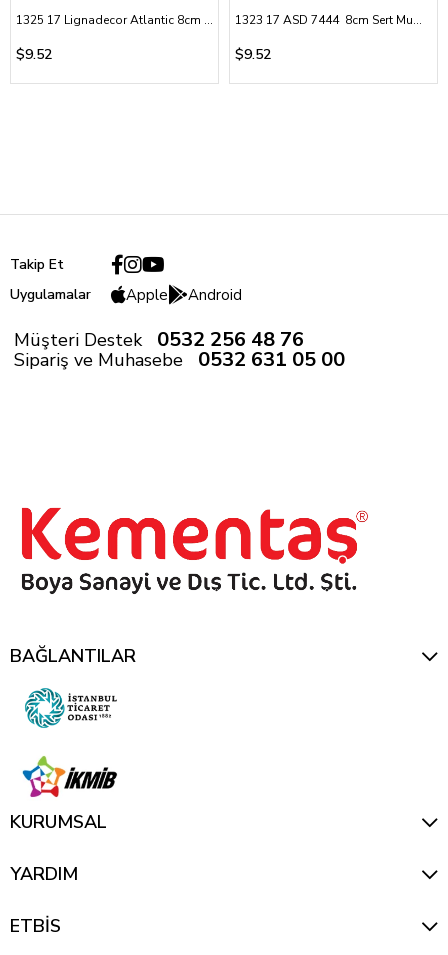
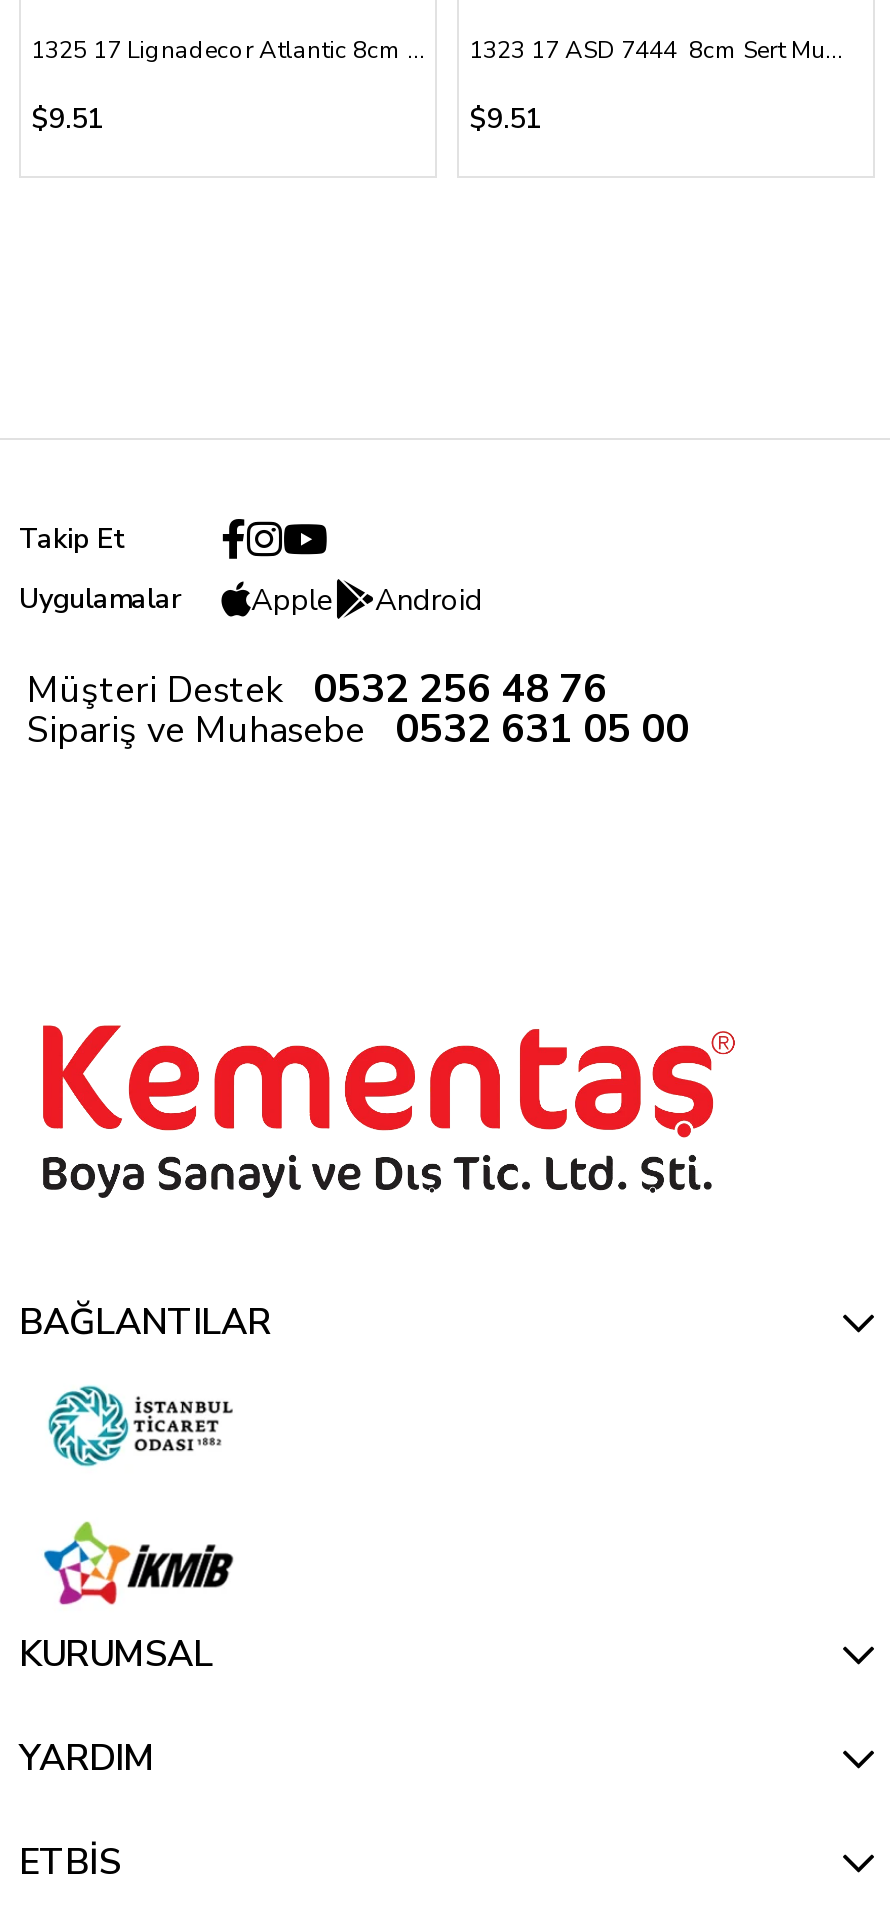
- $9.52
+ $9.51

- $9.52
+ $9.51
